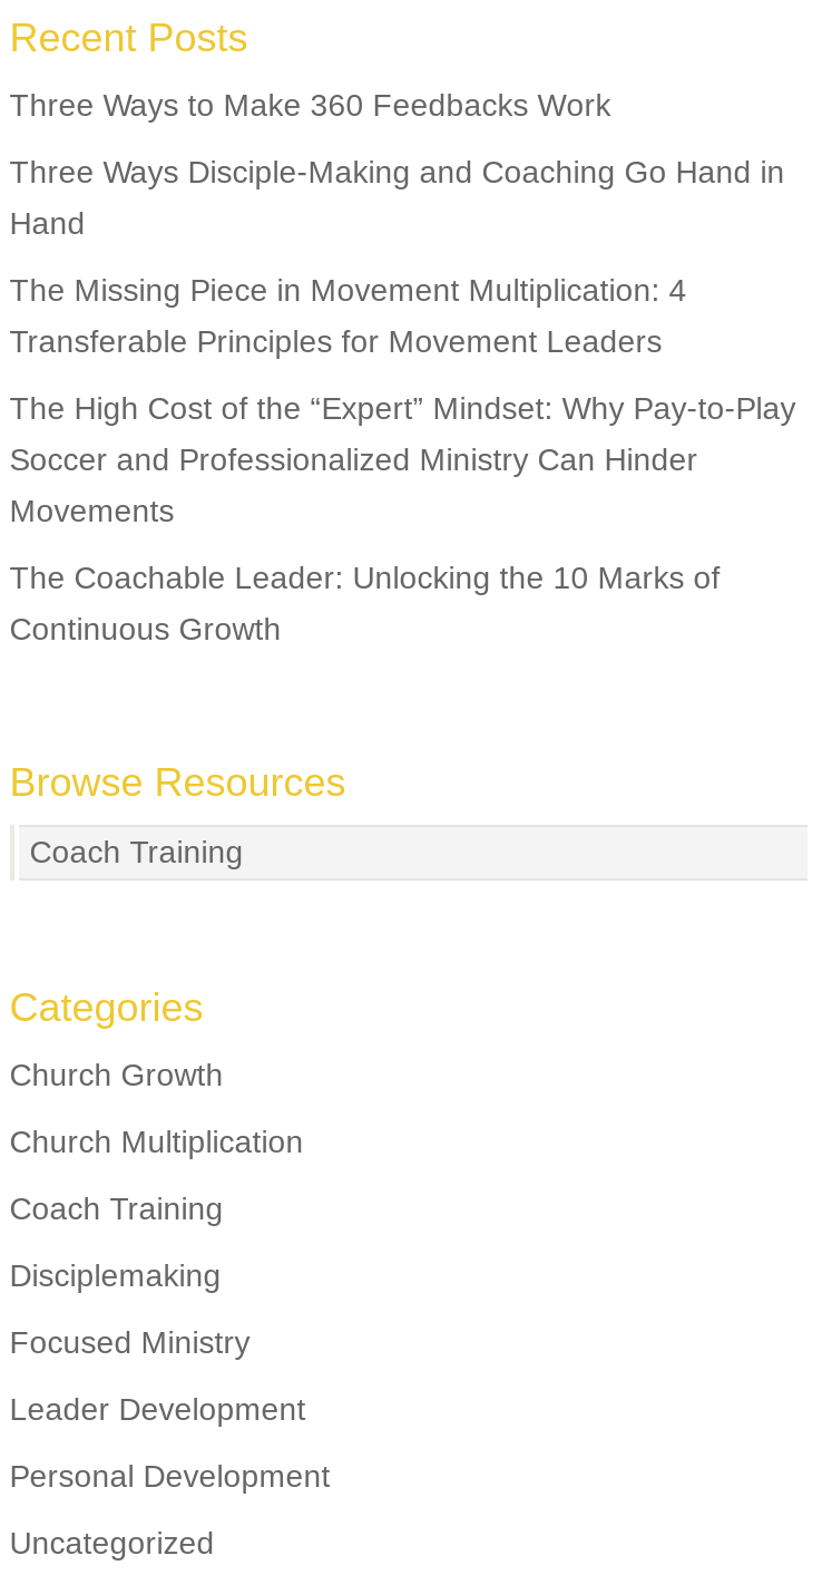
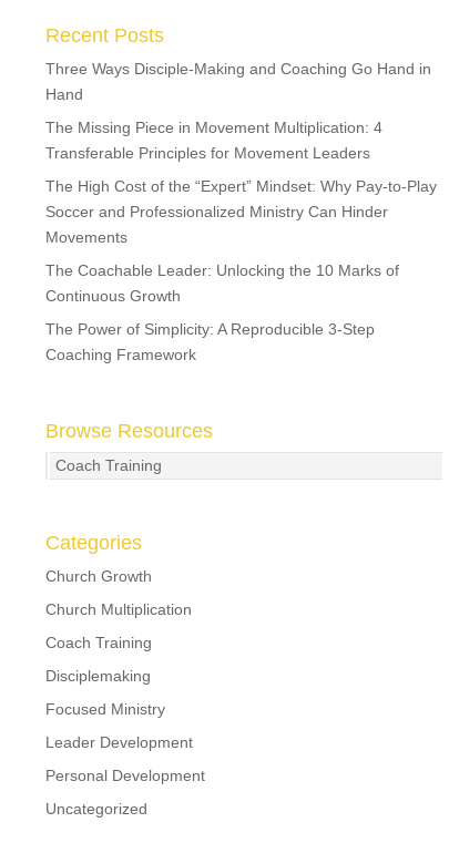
- Three Ways to Make 360 Feedbacks Work

moved up: Three Ways Disciple-Making and Coaching Go Hand in | Hand | The Missing Piece in Movement Multiplication: 4 | ... | The Coachable Leader: Unlocking the 10 Marks of | Continuous Growth

+ The Power of Simplicity: A Reproducible 3-Step
+ Coaching Framework
